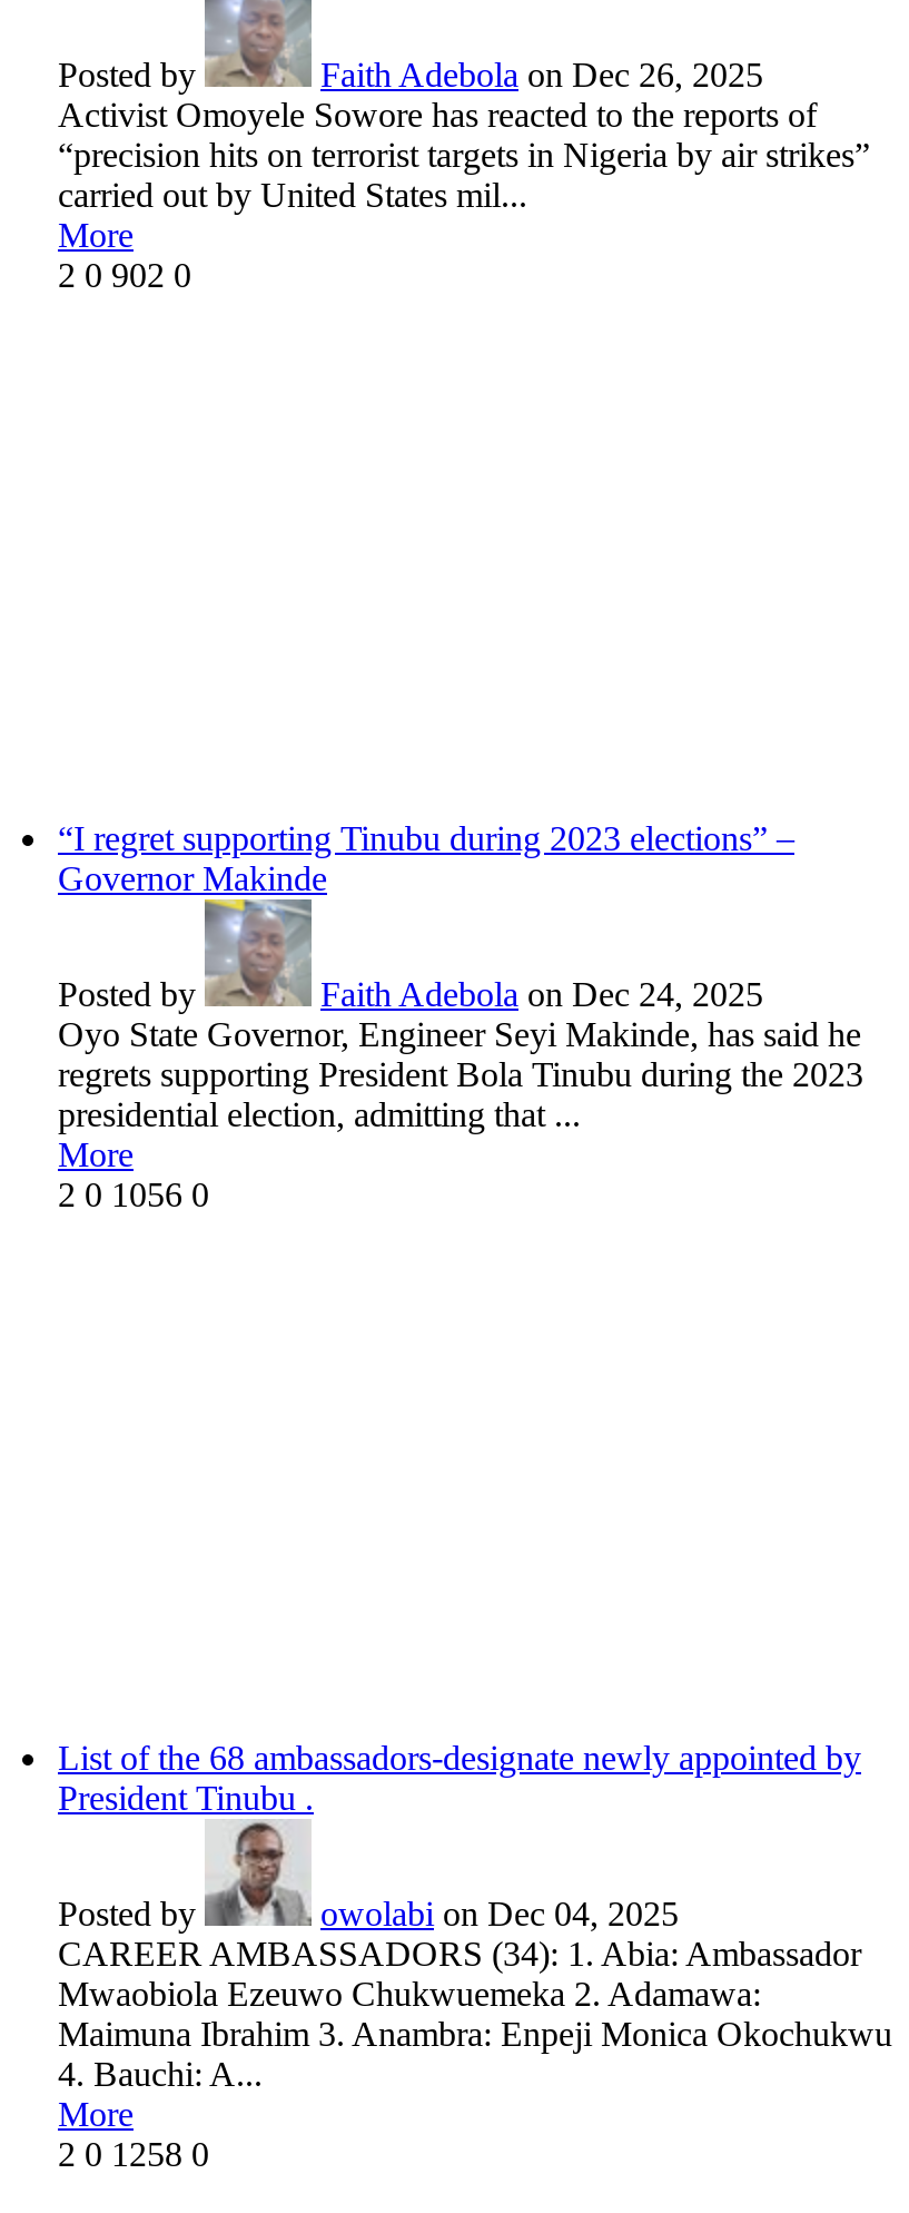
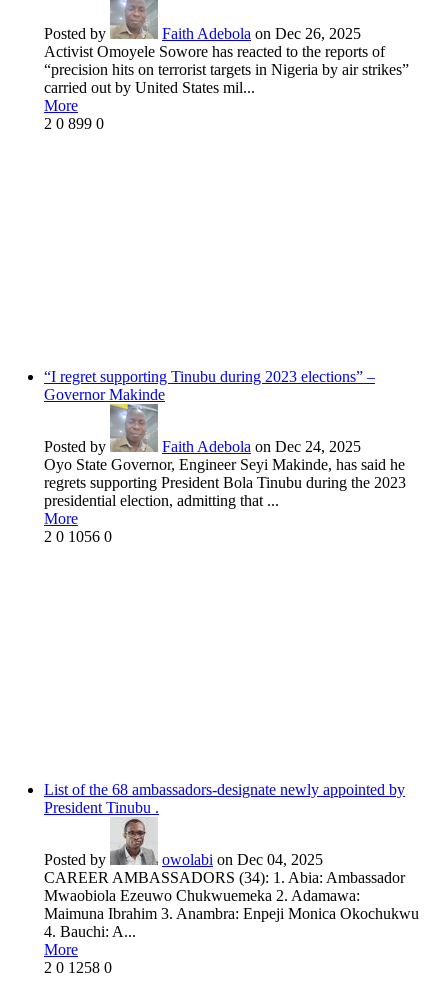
- 2 0 902 0
+ 2 0 899 0
